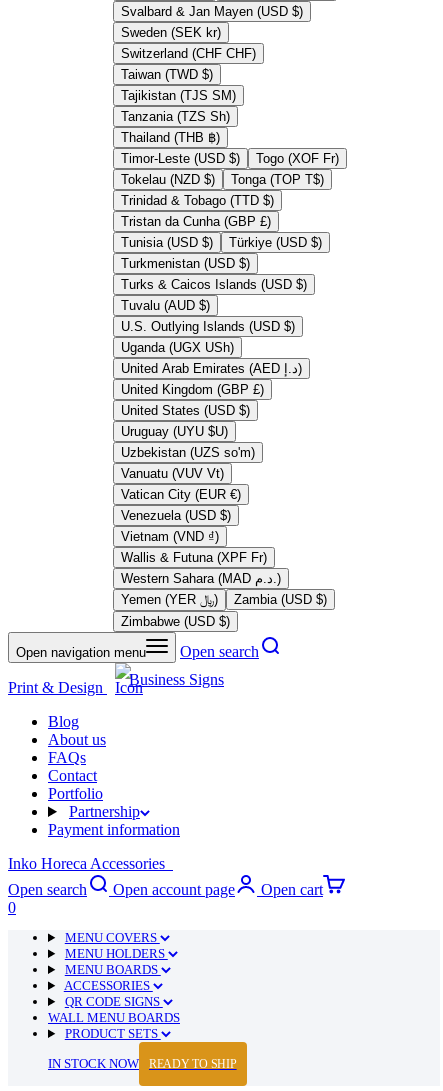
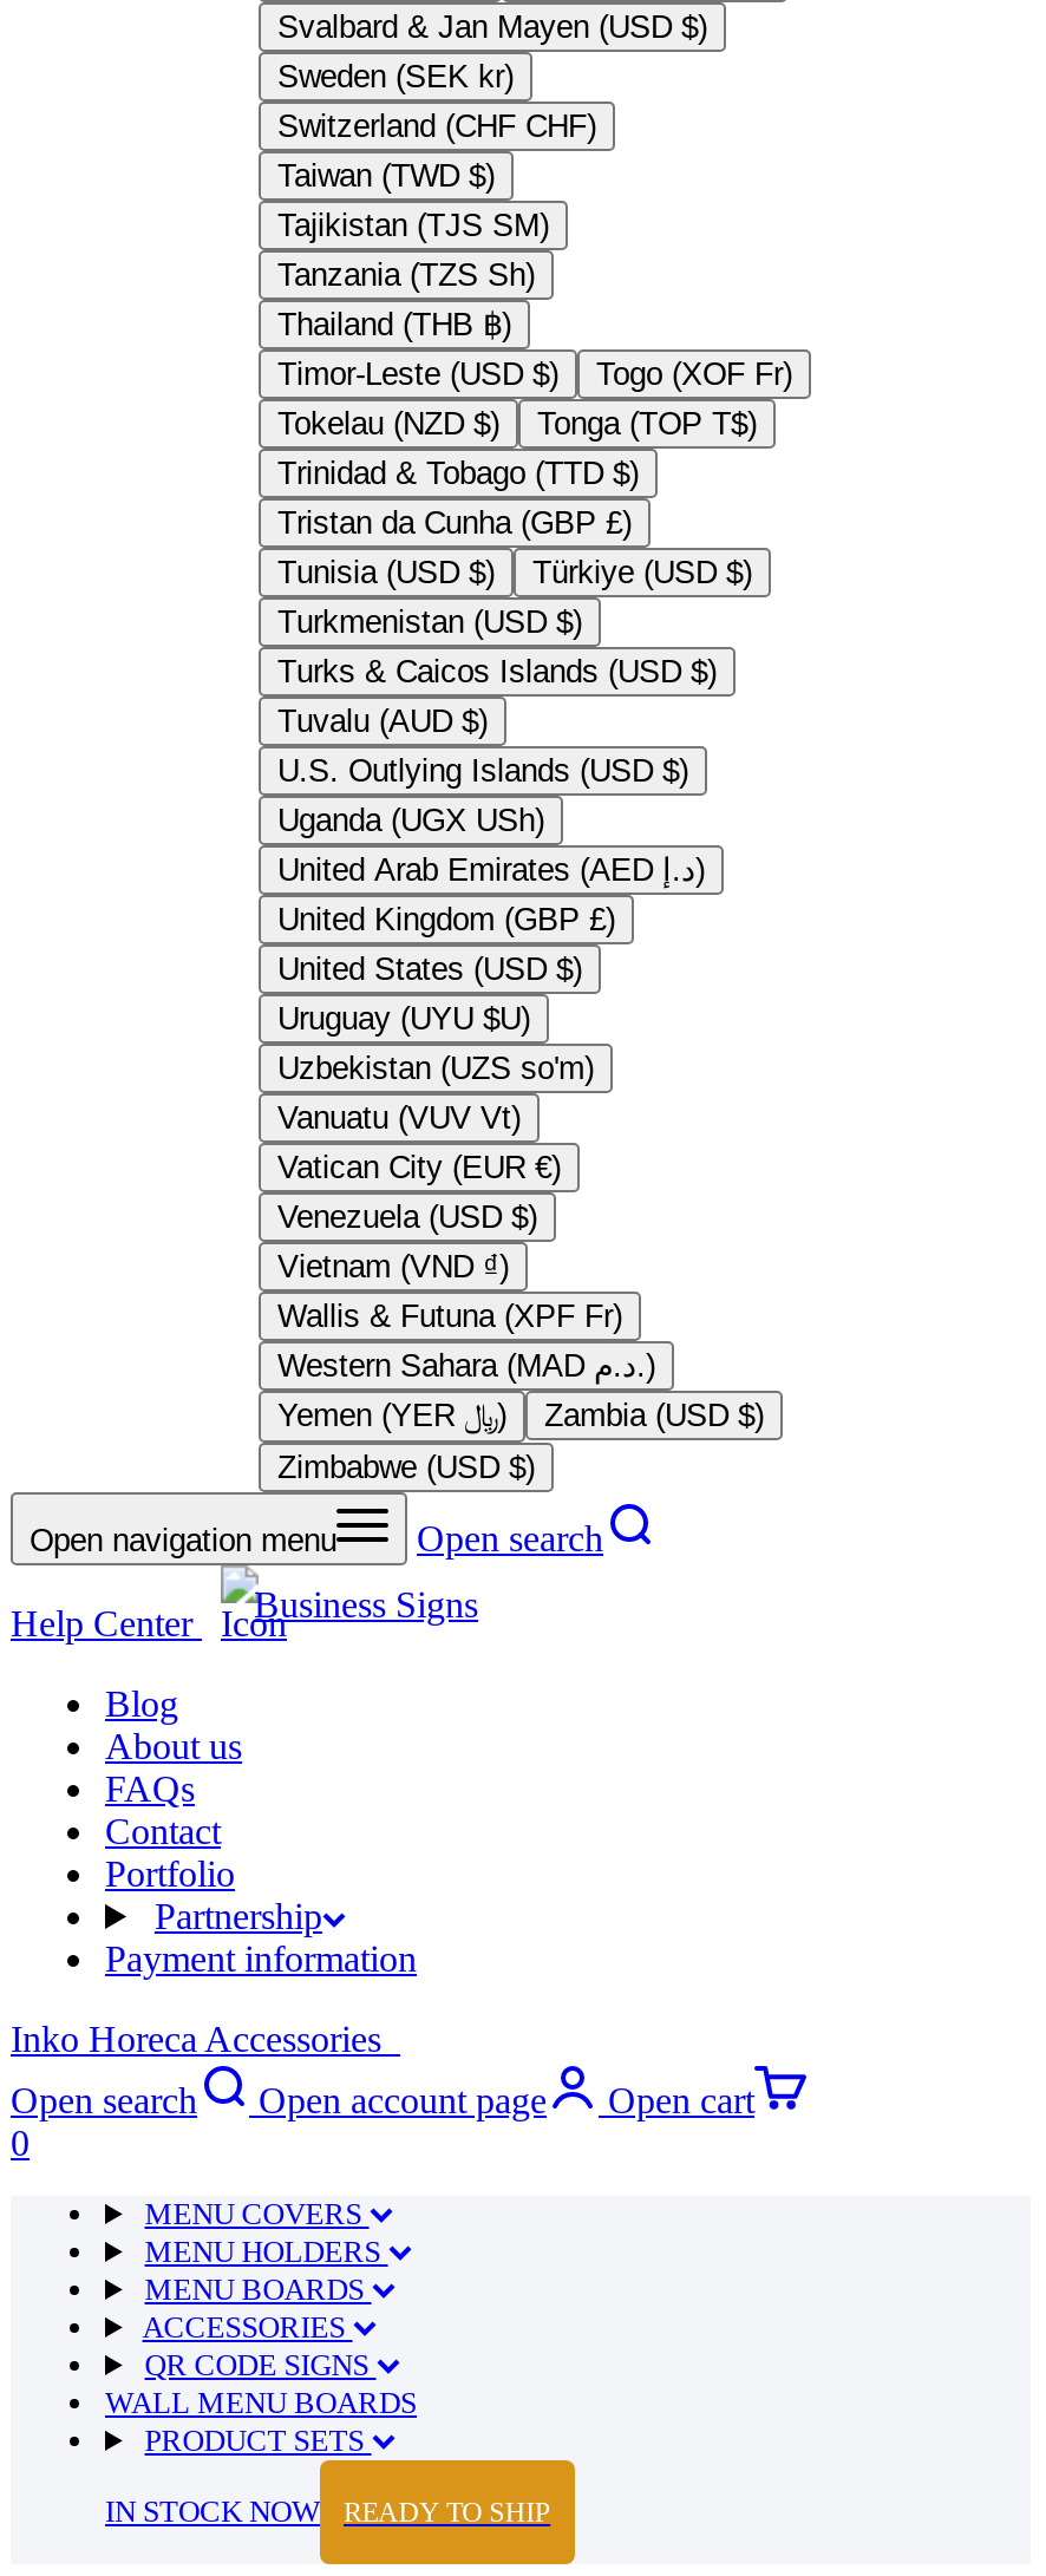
- Print & Design
+ Help Center
